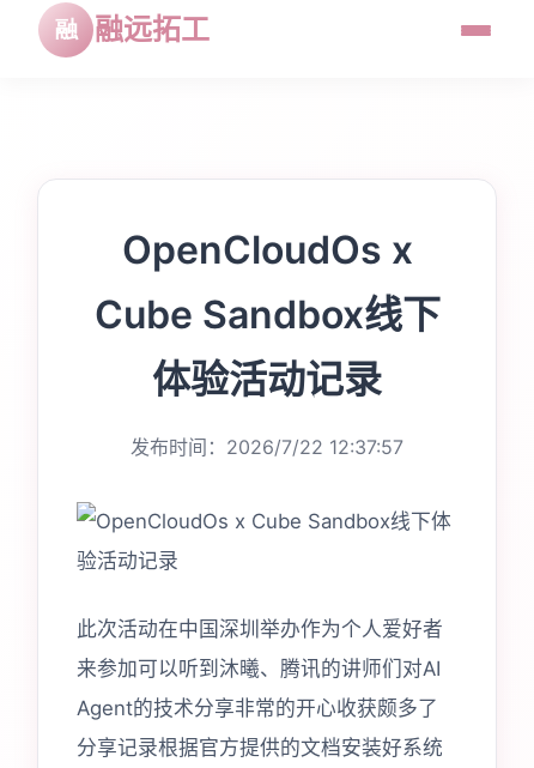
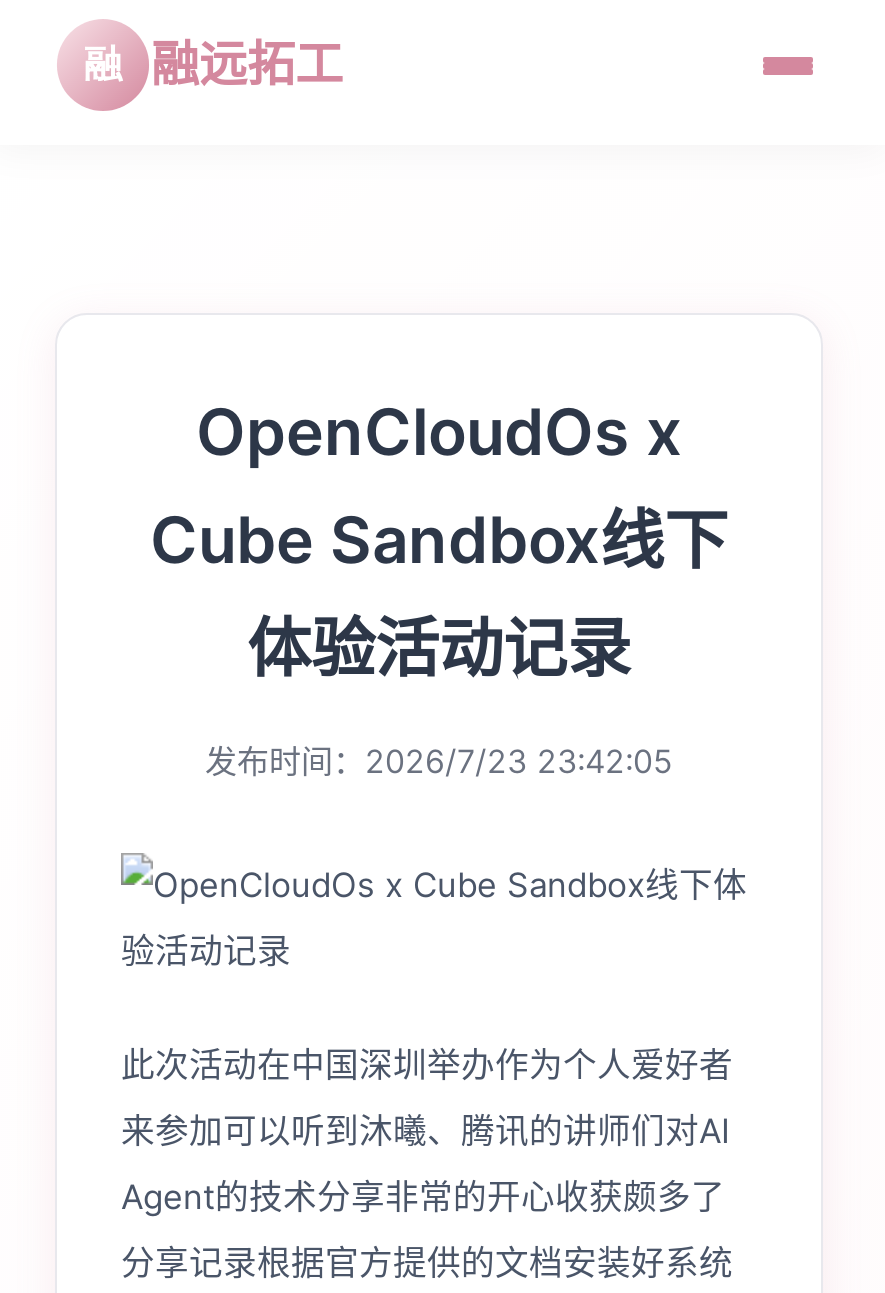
- 发布时间：2026/7/22 12:37:57
+ 发布时间：2026/7/23 23:42:05
